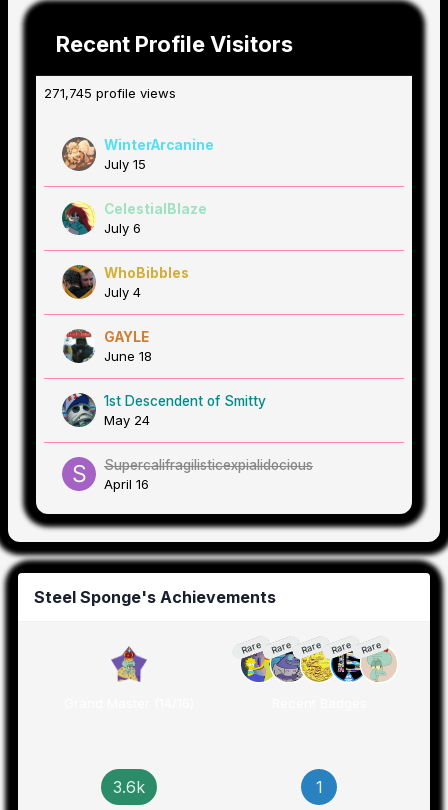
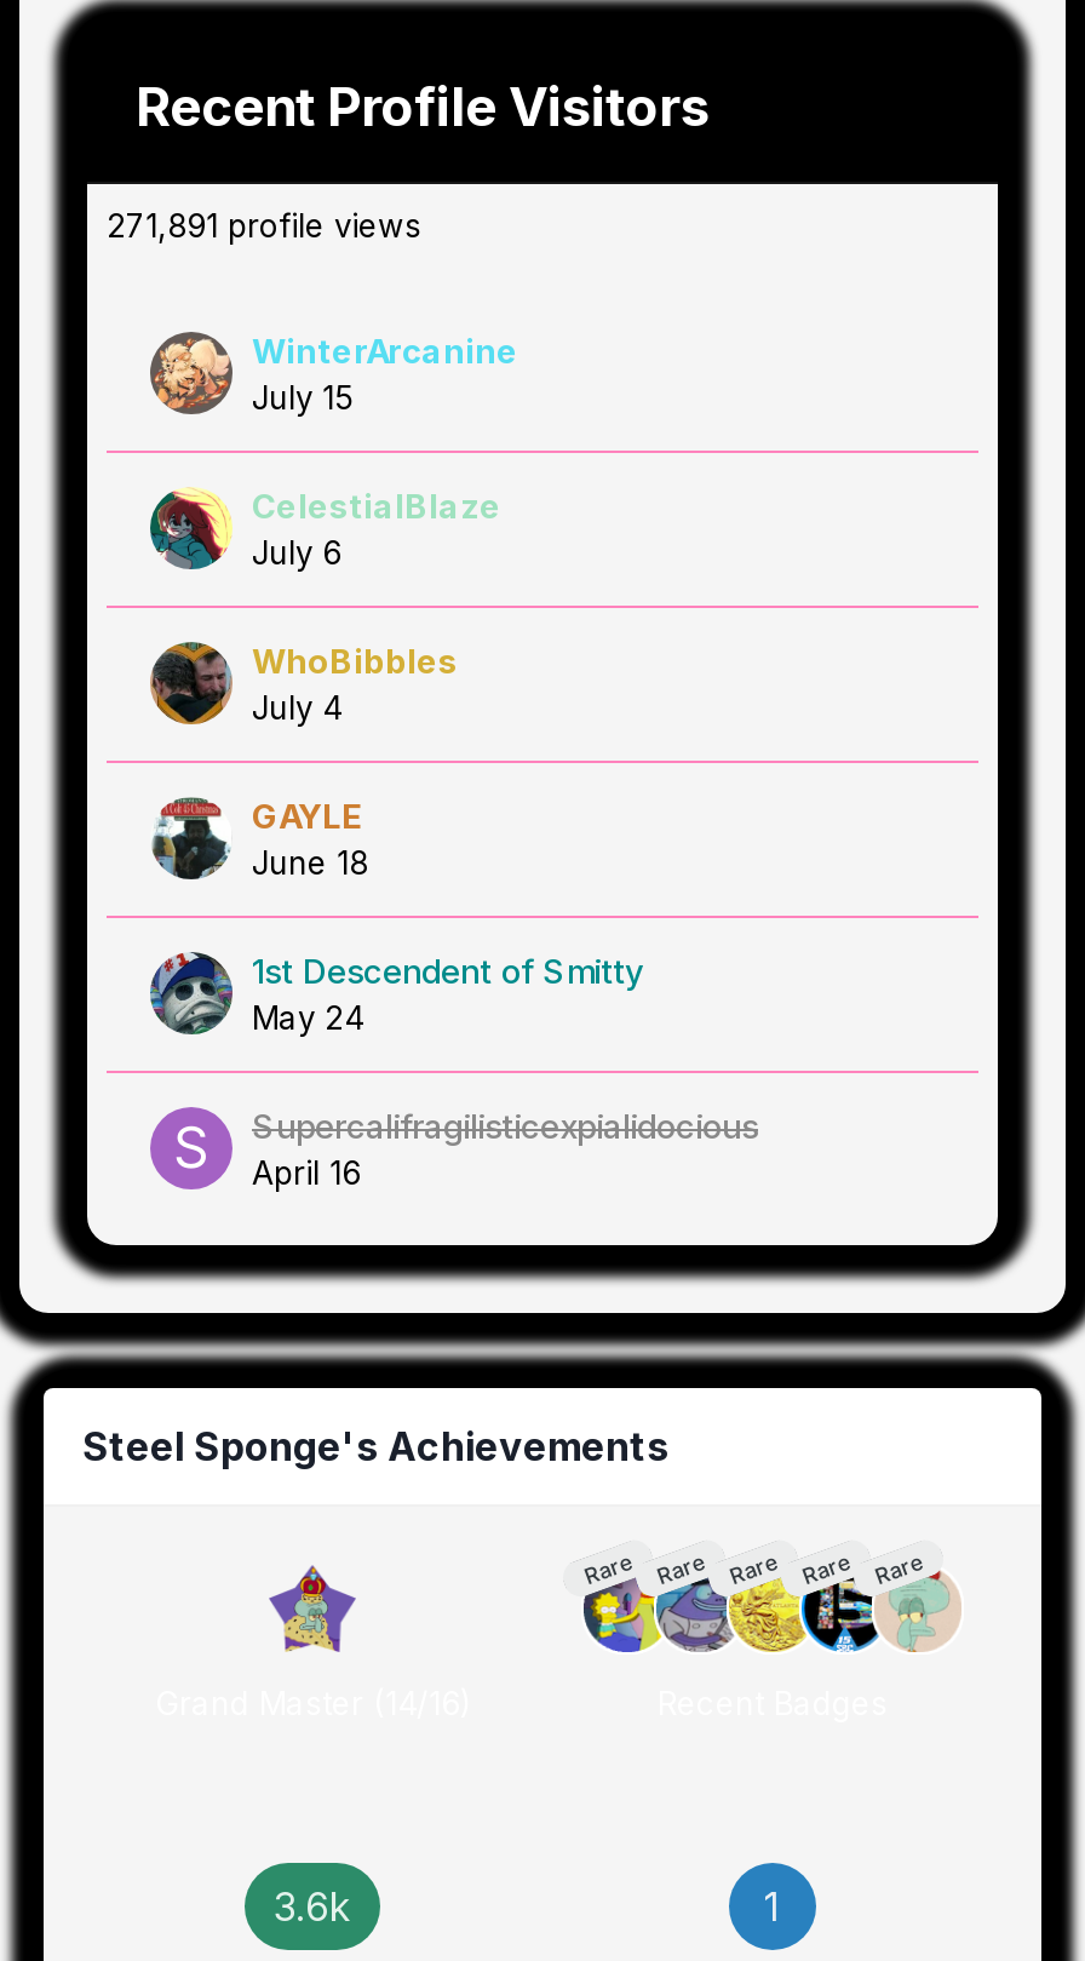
- 271,745 profile views
+ 271,891 profile views
